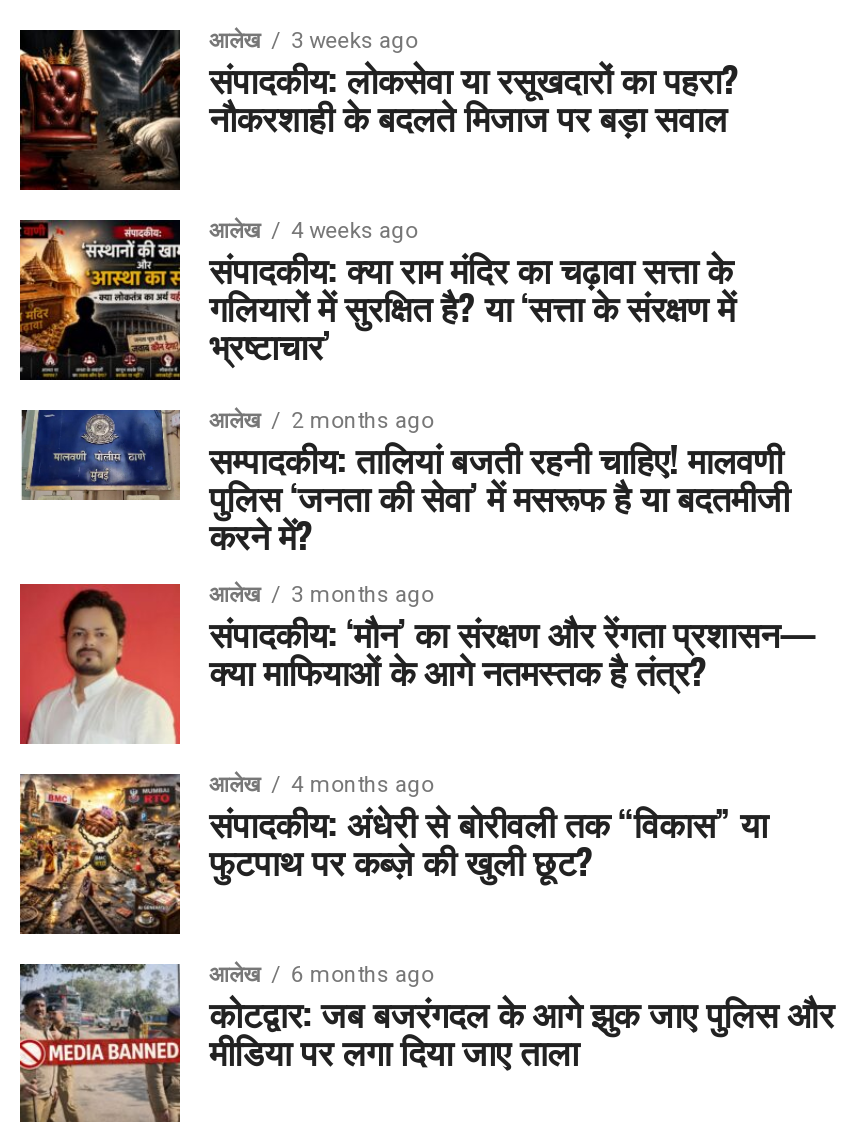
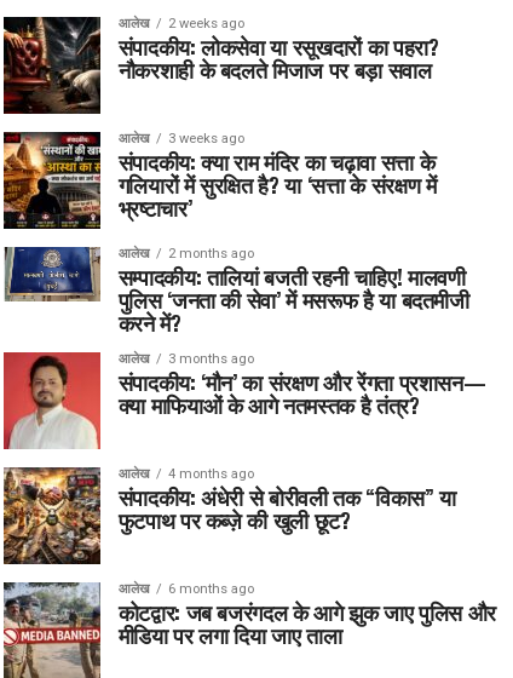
- आलेख 3 weeks ago
+ आलेख 2 weeks ago

- आलेख 4 weeks ago
+ आलेख 3 weeks ago
